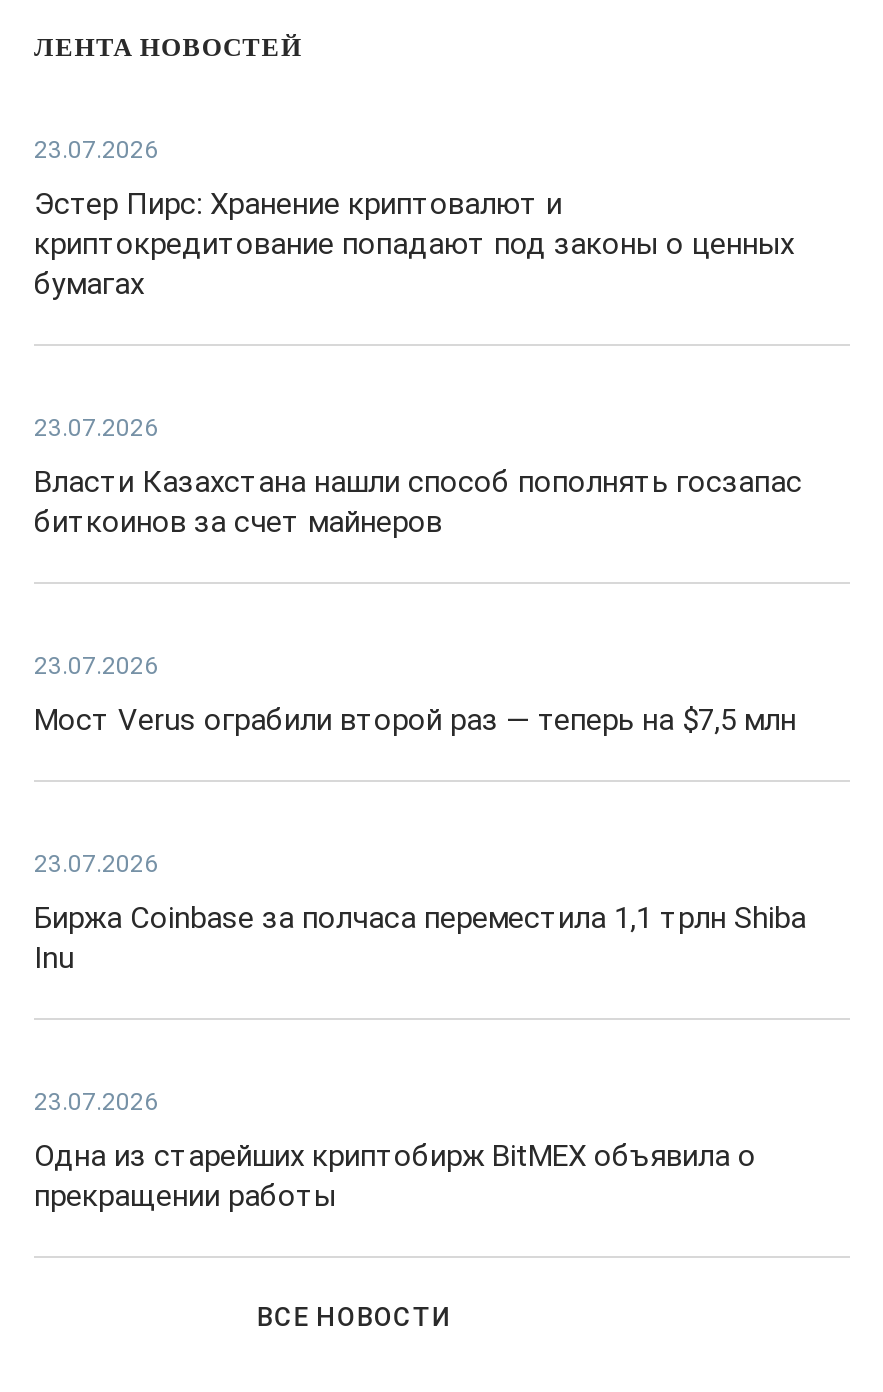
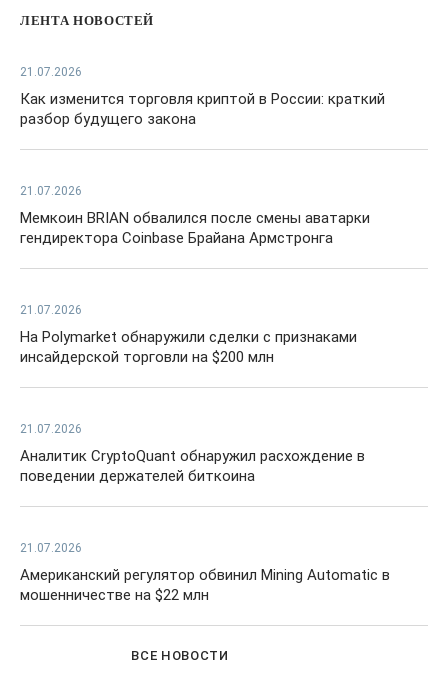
- 23.07.2026
+ 21.07.2026

- Эстер Пирс: Хранение криптовалют и
- криптокредитование попадают под законы о ценных
- бумагах
+ Как изменится торговля криптой в России: краткий
+ разбор будущего закона

- 23.07.2026
+ 21.07.2026

- Власти Казахстана нашли способ пополнять госзапас
- биткоинов за счет майнеров
+ Мемкоин BRIAN обвалился после смены аватарки
+ гендиректора Coinbase Брайана Армстронга

- 23.07.2026
+ 21.07.2026

- Мост Verus ограбили второй раз — теперь на $7,5 млн
+ На Polymarket обнаружили сделки с признаками
+ инсайдерской торговли на $200 млн

- 23.07.2026
+ 21.07.2026

- Биржа Coinbase за полчаса переместила 1,1 трлн Shiba
- Inu
+ Аналитик CryptoQuant обнаружил расхождение в
+ поведении держателей биткоина

- 23.07.2026
+ 21.07.2026

- Одна из старейших криптобирж BitMEX объявила о
- прекращении работы
+ Американский регулятор обвинил Mining Automatic в
+ мошенничестве на $22 млн
